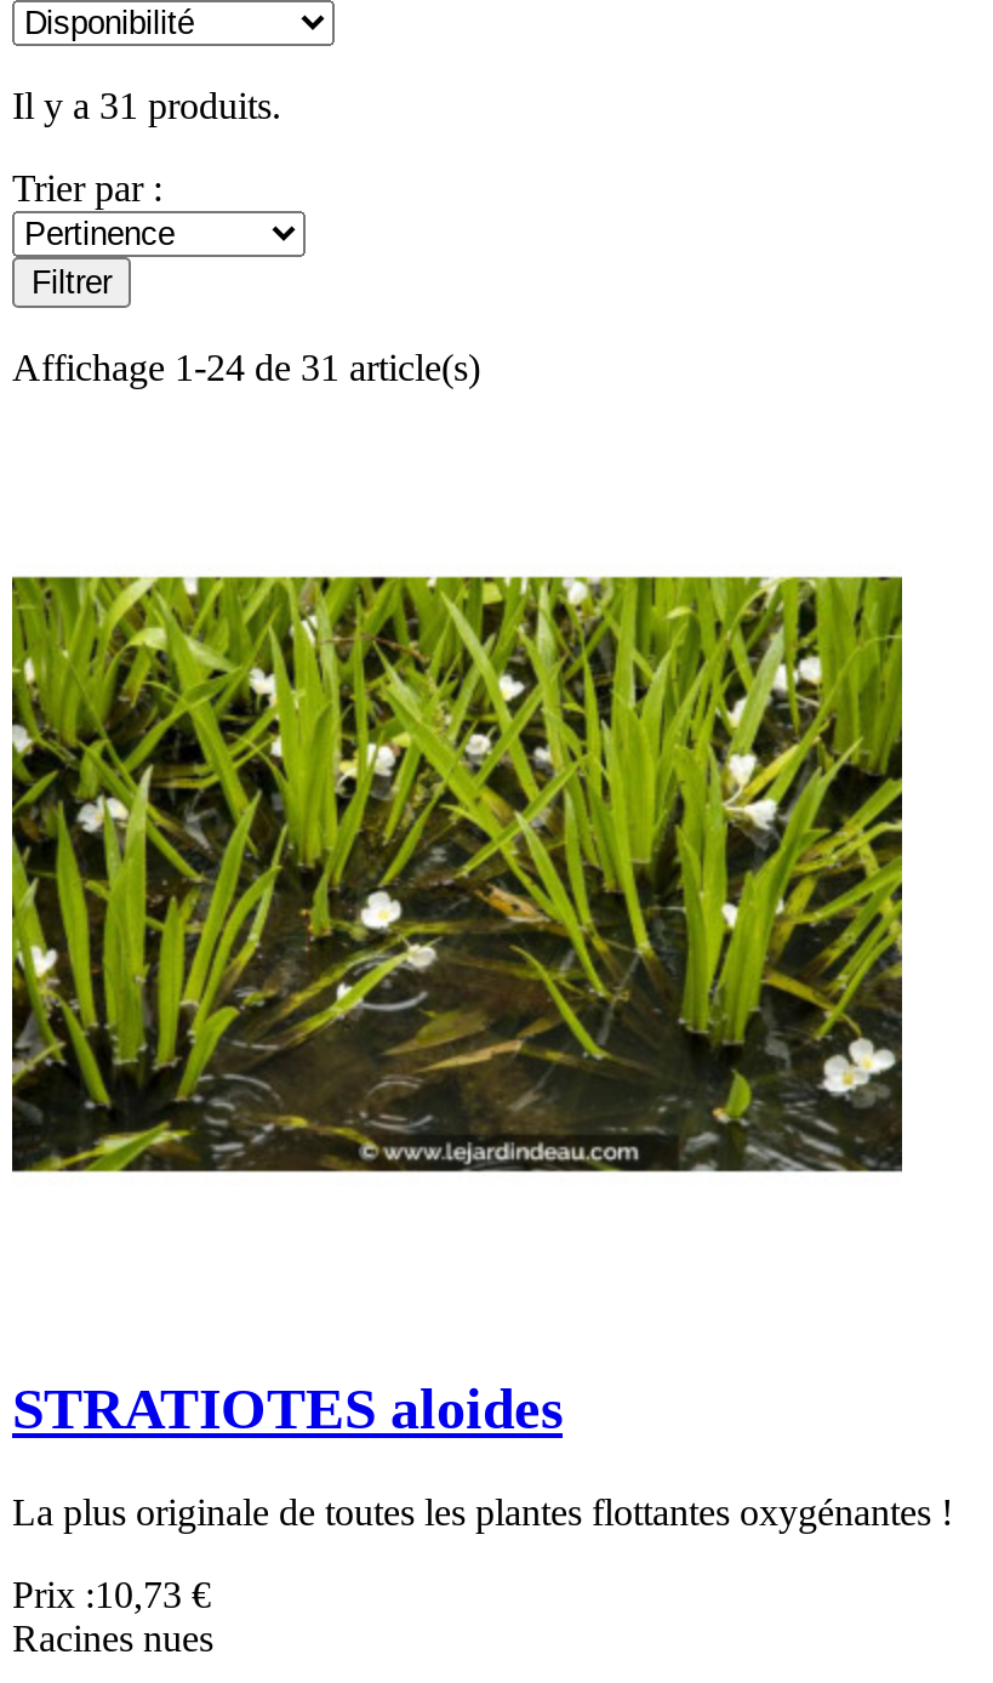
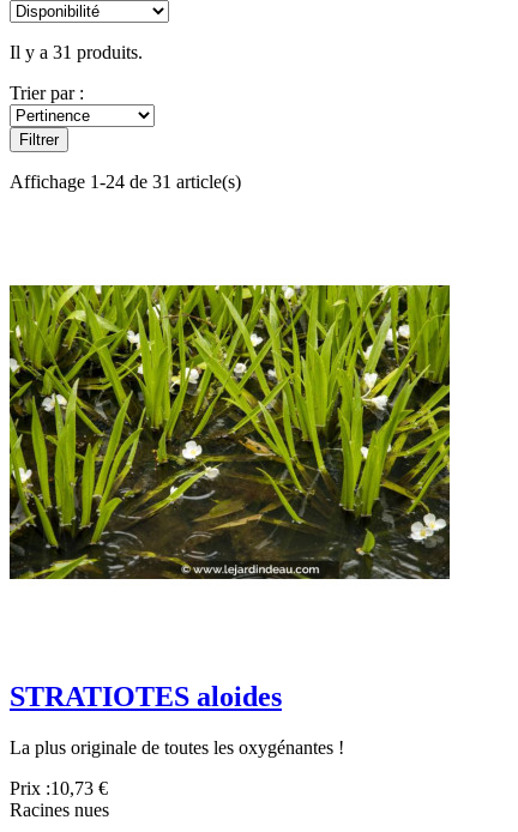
- La plus originale de toutes les plantes flottantes oxygénantes !
+ La plus originale de toutes les oxygénantes !
